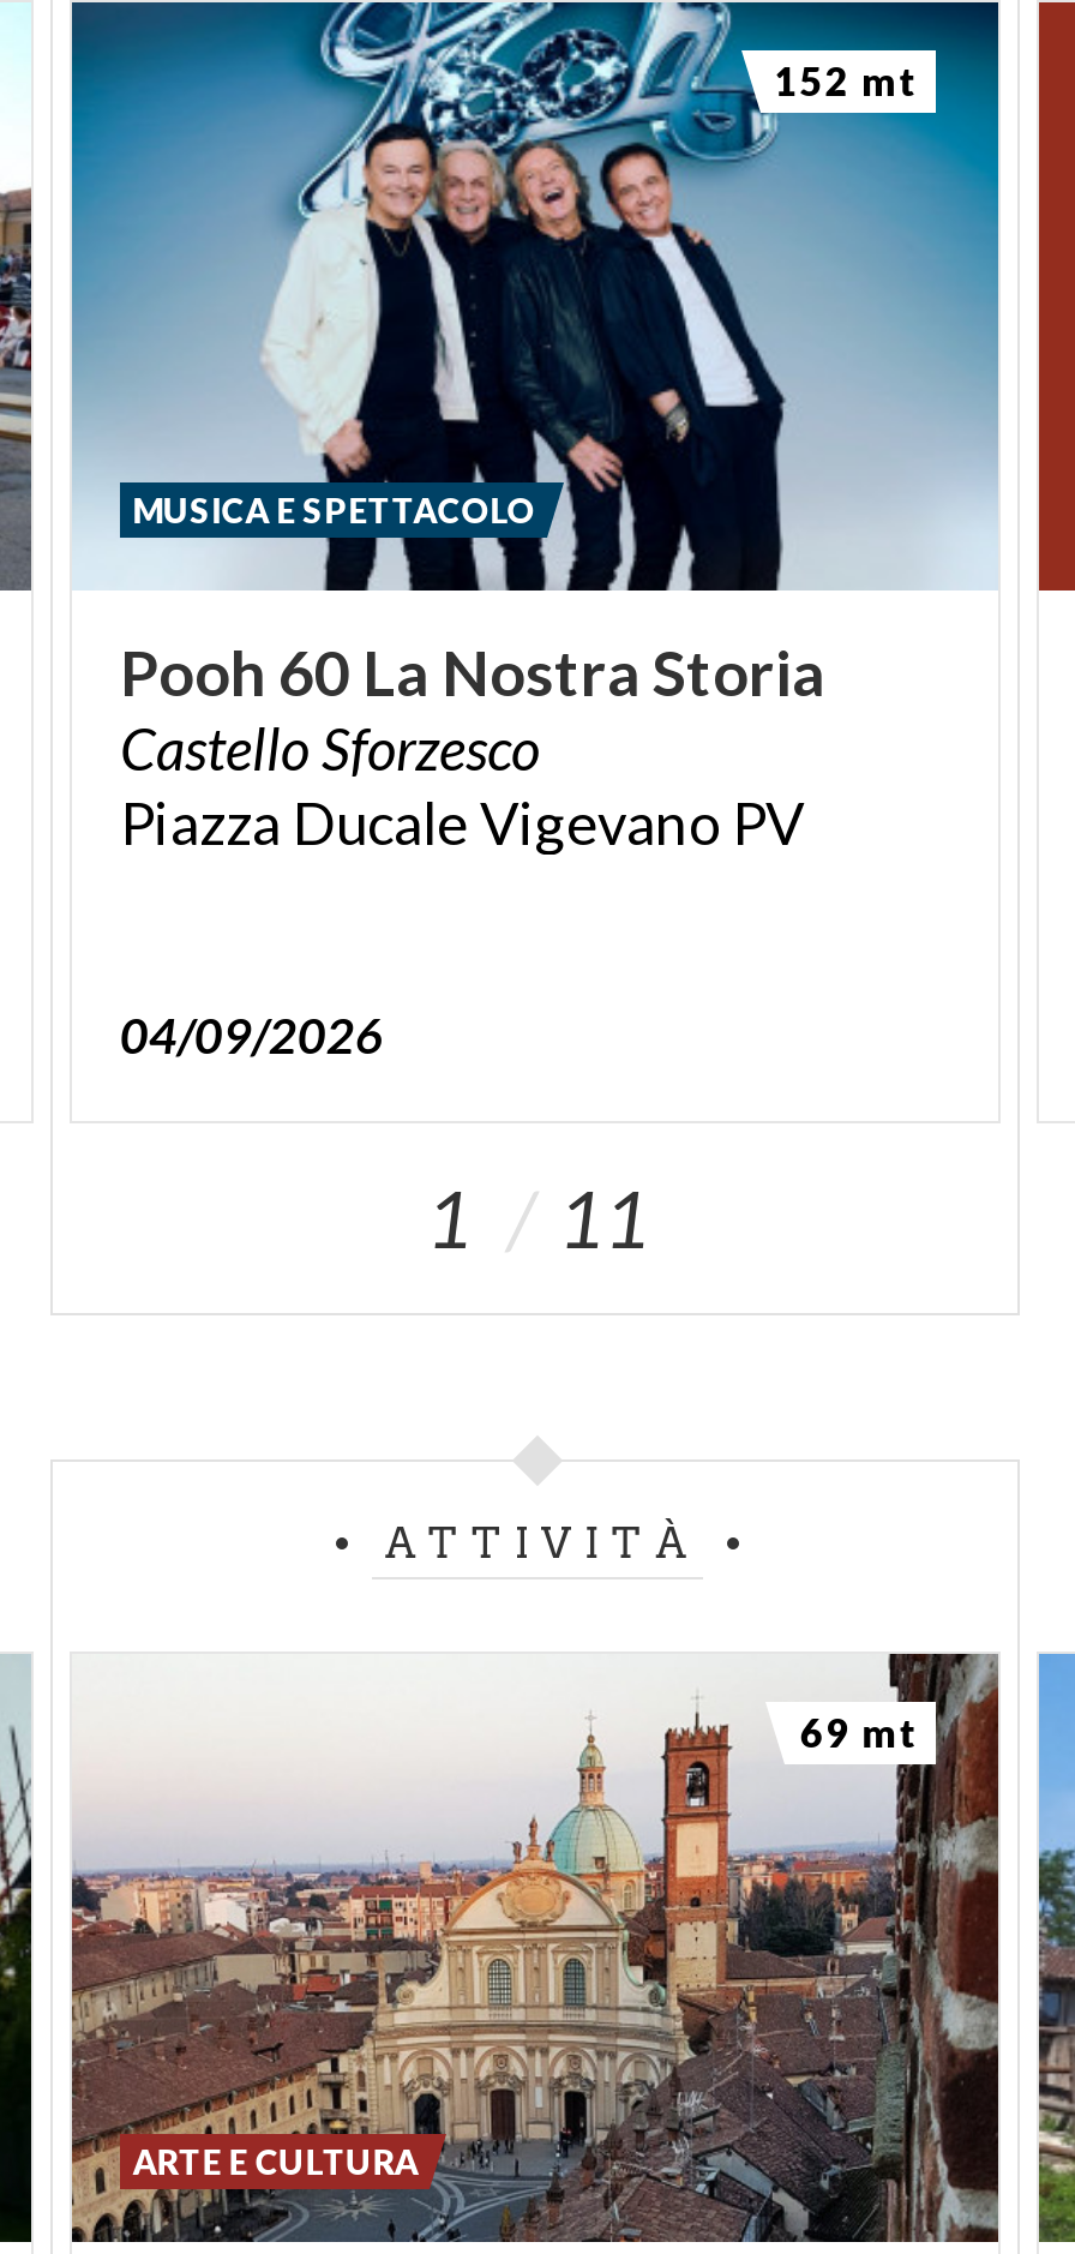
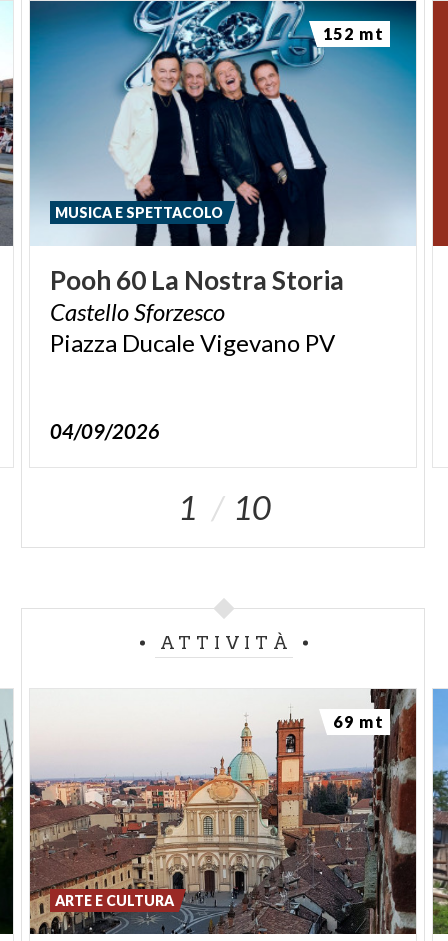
- 1 11
+ 1 10
